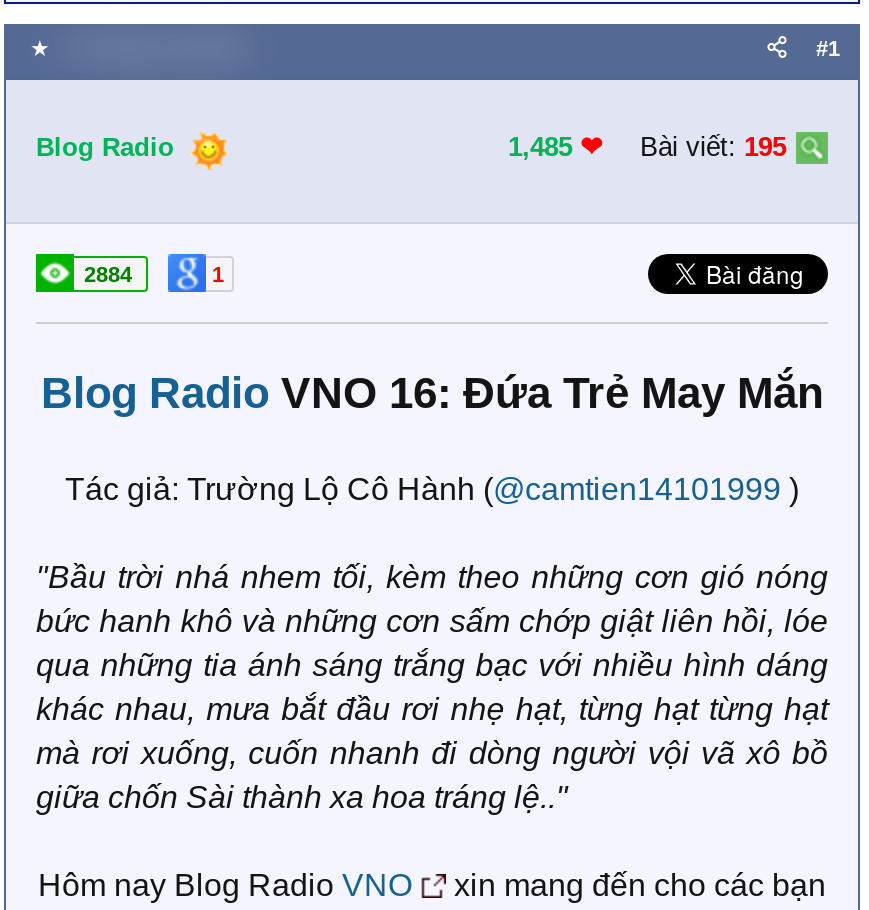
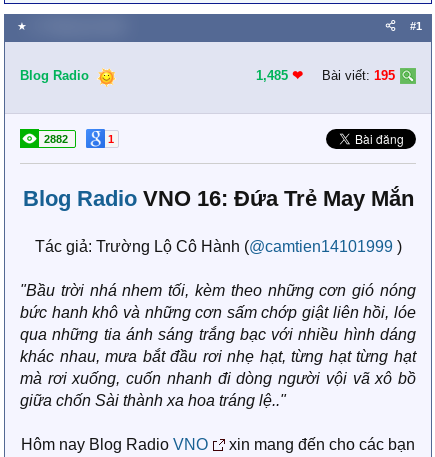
- 2884
+ 2882
